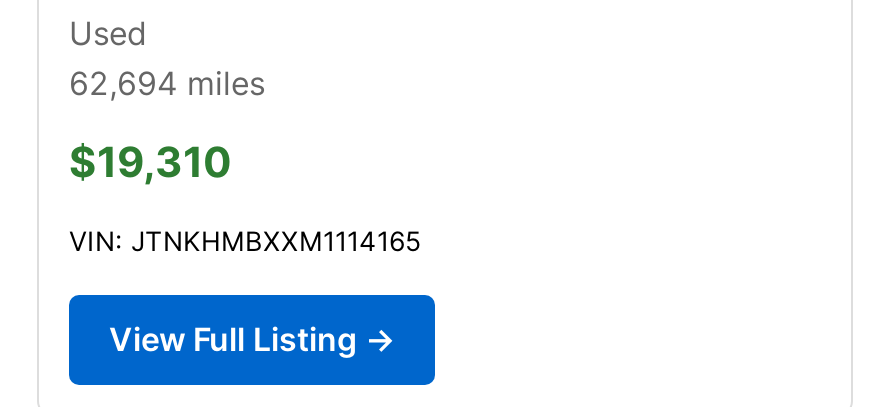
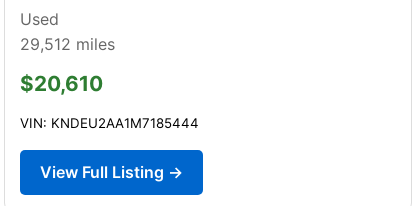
- 62,694 miles
+ 29,512 miles

- $19,310
+ $20,610

- VIN: JTNKHMBXXM1114165
+ VIN: KNDEU2AA1M7185444
